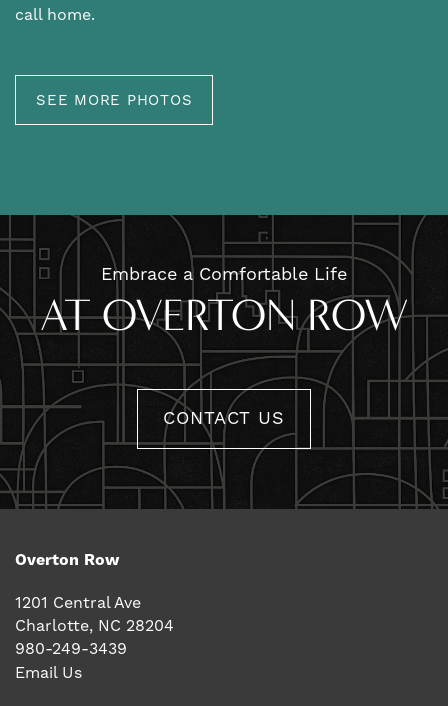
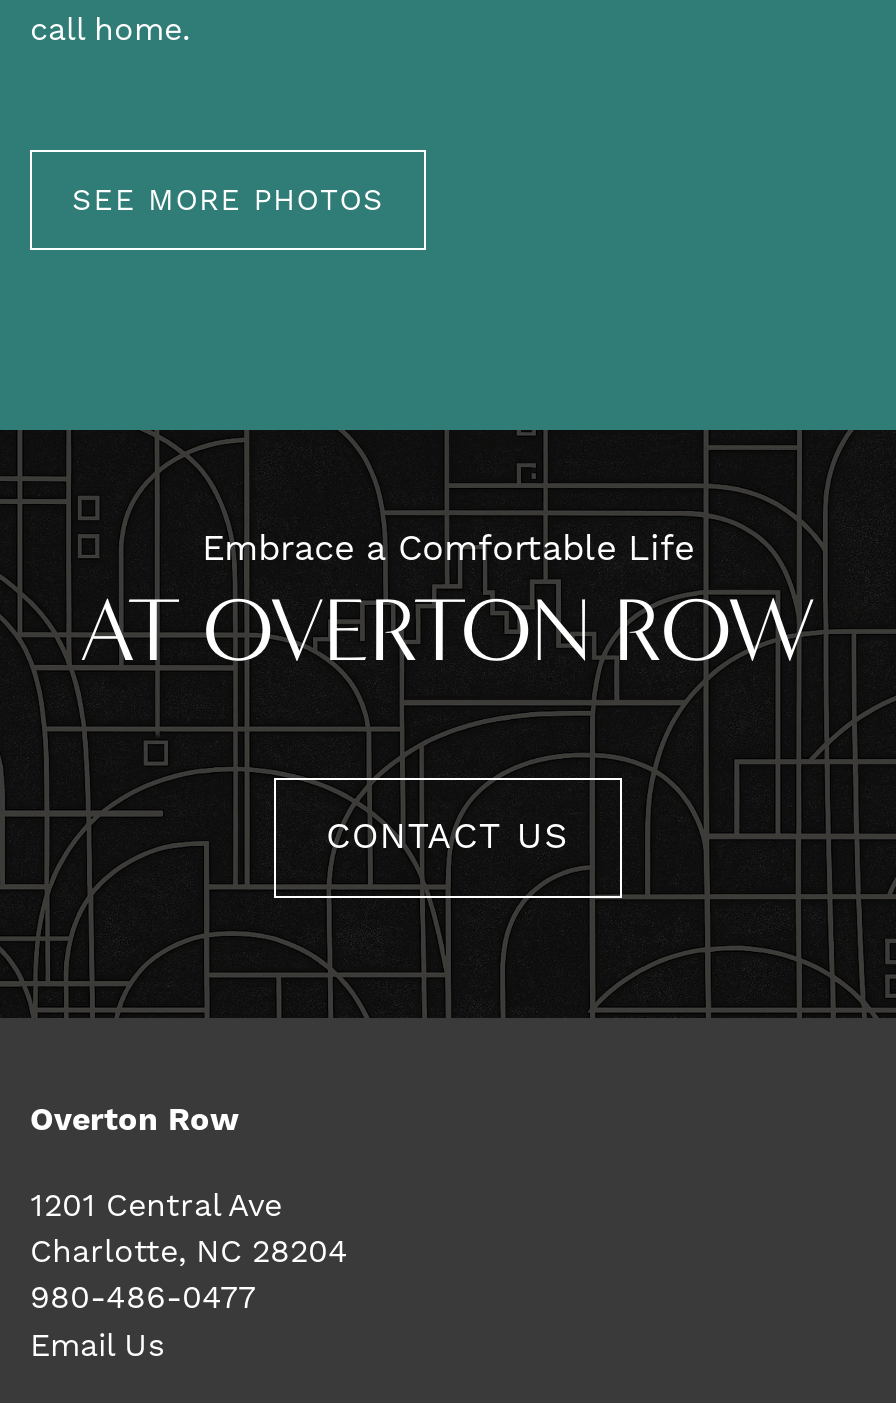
- 980-249-3439
+ 980-486-0477
